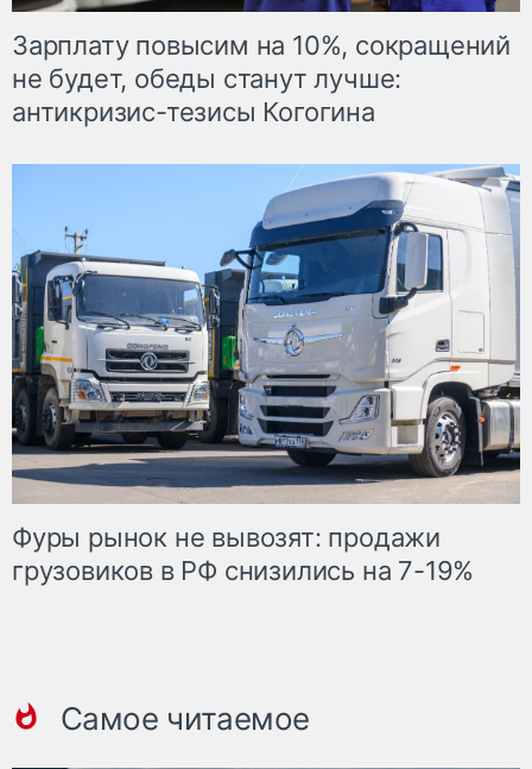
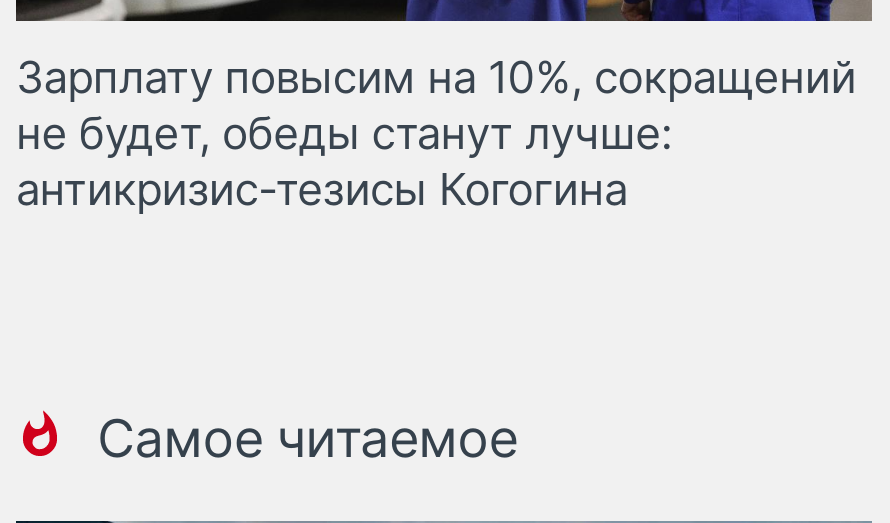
- [image]
- Фуры рынок не вывозят: продажи
- грузовиков в РФ снизились на 7-19%
